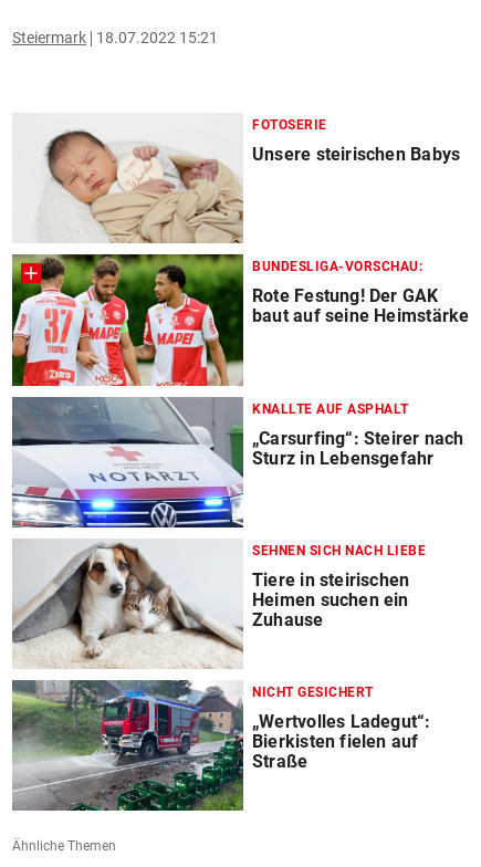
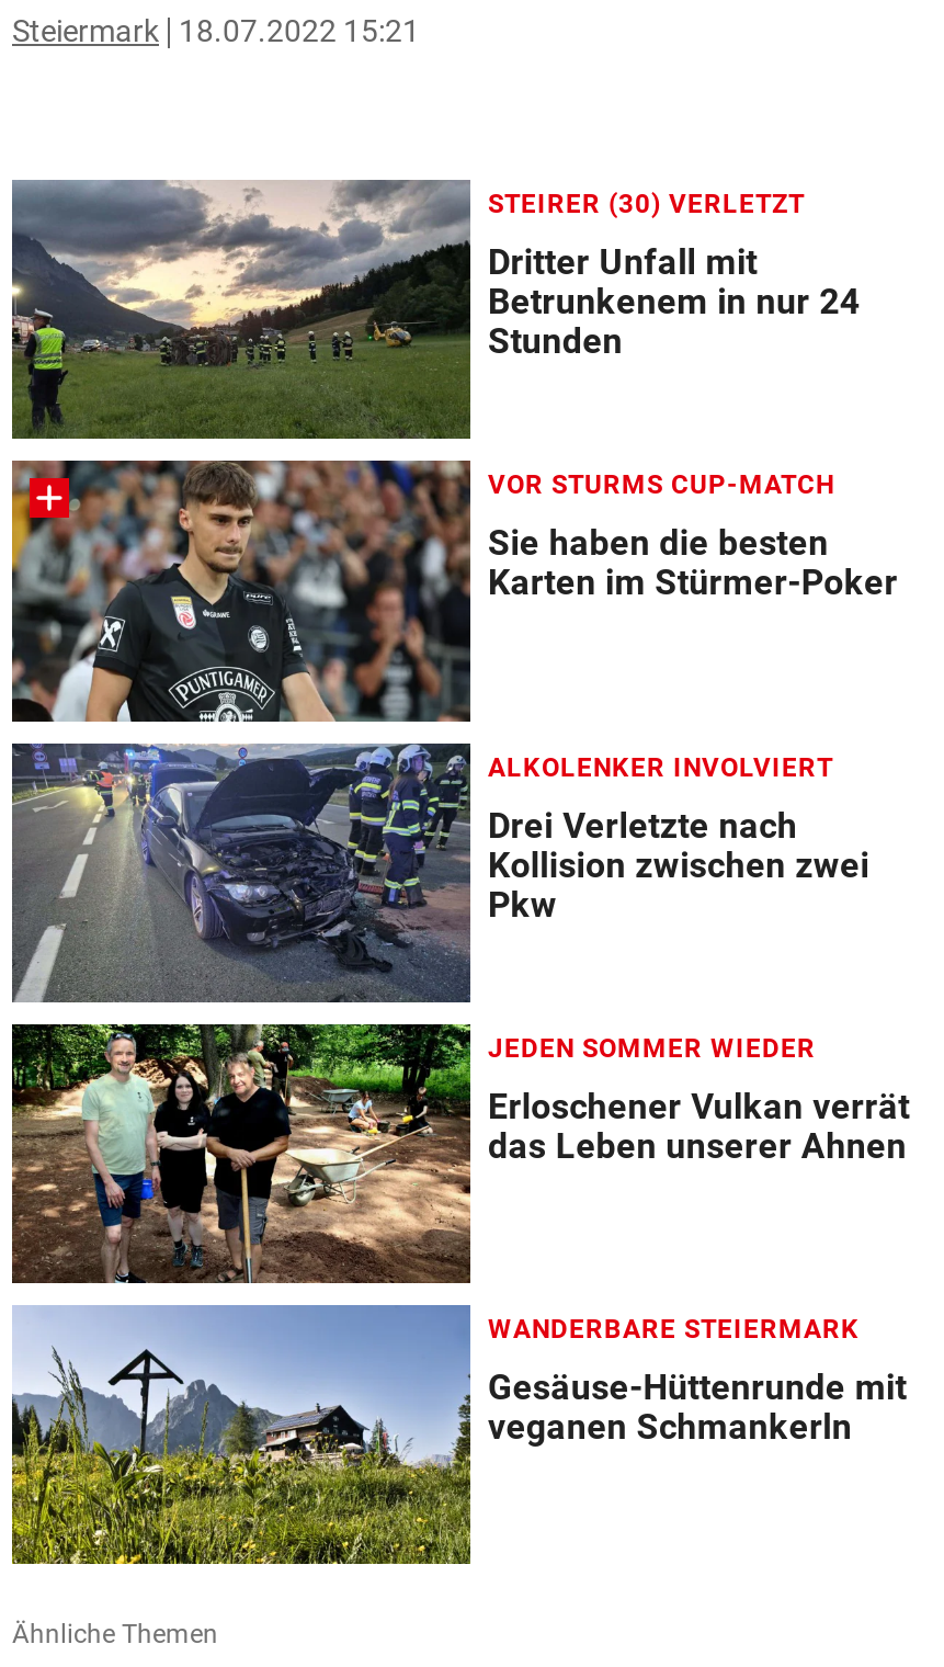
- [image]
- FOTOSERIE
+ [image]
+ STEIRER (30) VERLETZT

- Unsere steirischen Babys
+ Dritter Unfall mit
+ Betrunkenem in nur 24
+ Stunden

- [image]
- BUNDESLIGA-VORSCHAU:
+ [image]
+ VOR STURMS CUP-MATCH

- Rote Festung! Der GAK
- baut auf seine Heimstärke
+ Sie haben die besten
+ Karten im Stürmer-Poker

- [image]
- KNALLTE AUF ASPHALT
+ [image]
+ ALKOLENKER INVOLVIERT

- „Carsurfing“: Steirer nach
- Sturz in Lebensgefahr
+ Drei Verletzte nach
+ Kollision zwischen zwei
+ Pkw

- [image]
- SEHNEN SICH NACH LIEBE
+ [image]
+ JEDEN SOMMER WIEDER

- Tiere in steirischen
- Heimen suchen ein
- Zuhause
+ Erloschener Vulkan verrät
+ das Leben unserer Ahnen

- [image]
- NICHT GESICHERT
+ [image]
+ WANDERBARE STEIERMARK

- „Wertvolles Ladegut“:
- Bierkisten fielen auf
- Straße
+ Gesäuse-Hüttenrunde mit
+ veganen Schmankerln
